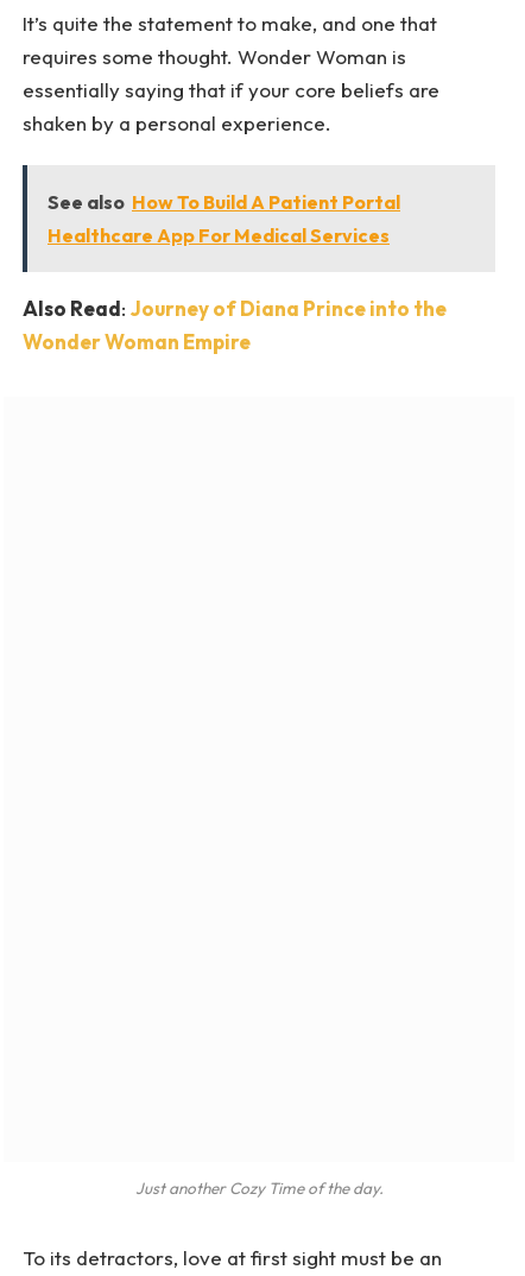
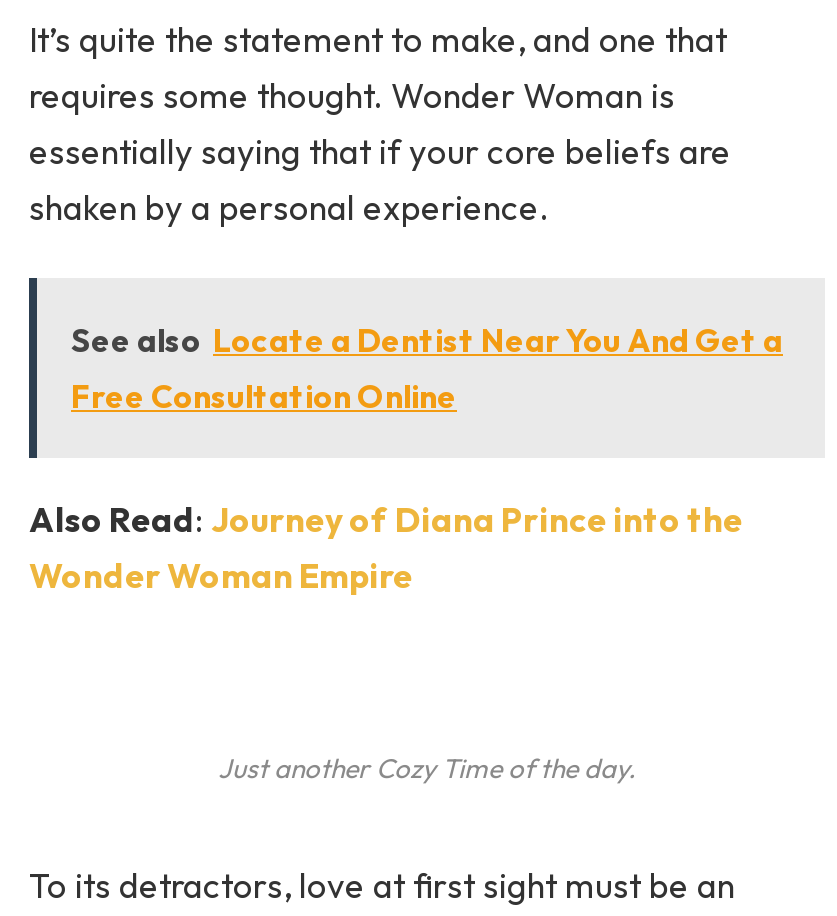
- See also How To Build A Patient Portal
- Healthcare App For Medical Services
+ See also Locate a Dentist Near You And Get a
+ Free Consultation Online
